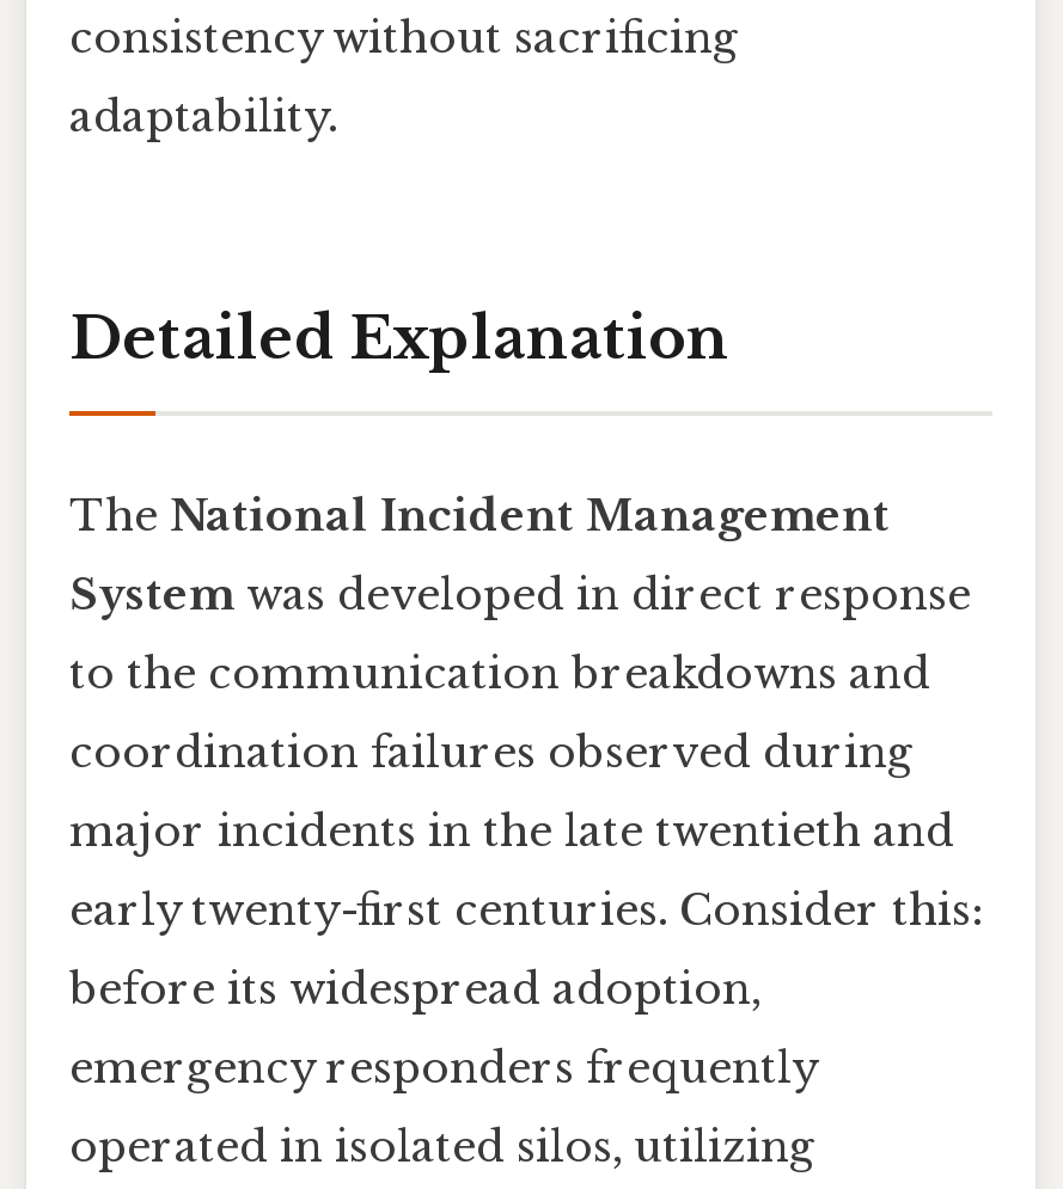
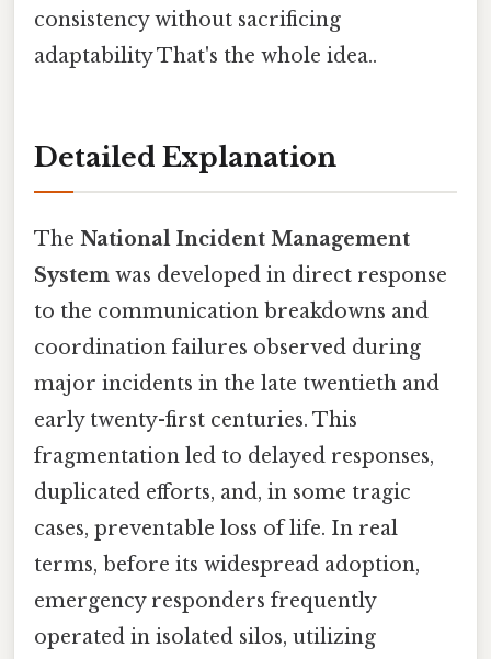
- adaptability.
+ adaptability That's the whole idea..

- early twenty-first centuries. Consider this:
- before its widespread adoption,
+ early twenty-first centuries. This
+ fragmentation led to delayed responses,
+ duplicated efforts, and, in some tragic
+ cases, preventable loss of life. In real
+ terms, before its widespread adoption,
